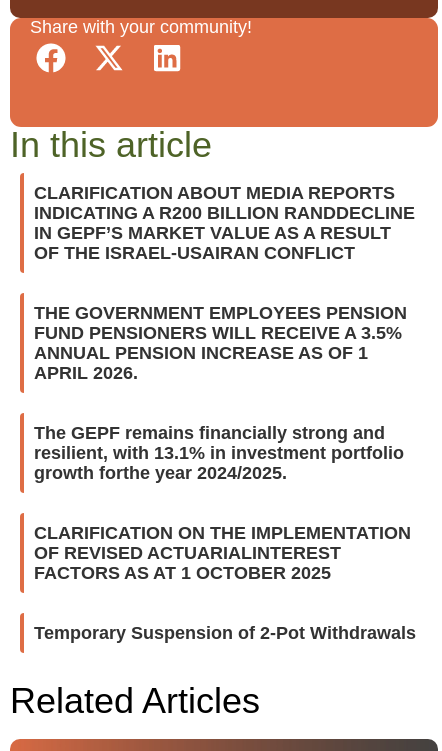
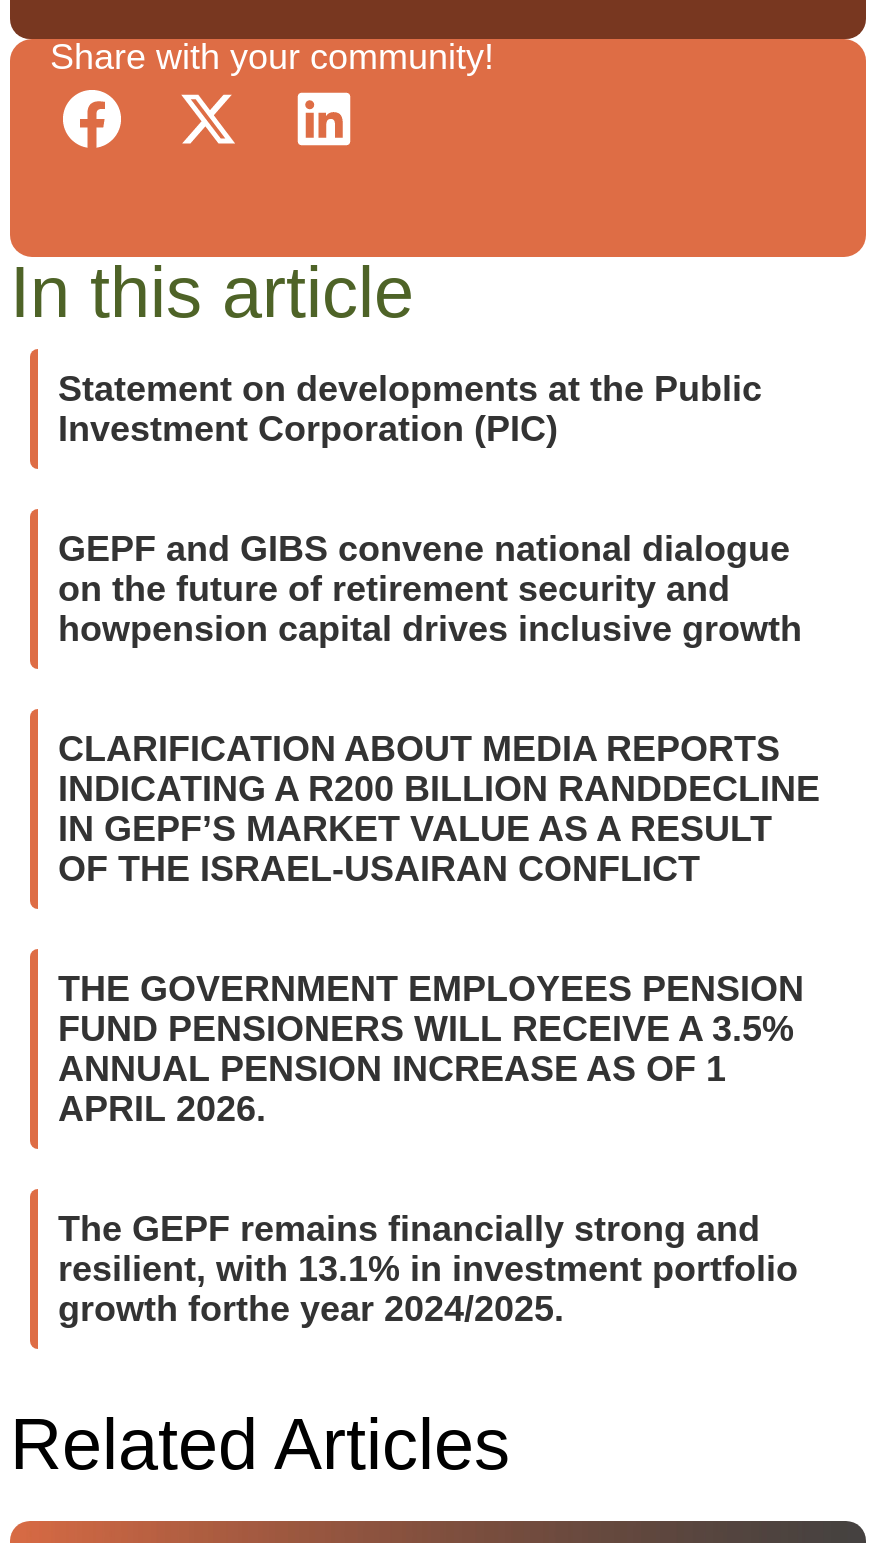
+ Statement on developments at the Public
+ Investment Corporation (PIC)
+ GEPF and GIBS convene national dialogue
+ on the future of retirement security and
+ howpension capital drives inclusive growth

moved down: CLARIFICATION ABOUT MEDIA REPORTS | INDICATING A R200 BILLION RANDDECLINE | IN GEPF’S MARKET VALUE AS A RESULT | ... | resilient, with 13.1% in investment portfolio | growth forthe year 2024/2025.

- CLARIFICATION ON THE IMPLEMENTATION
- OF REVISED ACTUARIALINTEREST
- FACTORS AS AT 1 OCTOBER 2025
- Temporary Suspension of 2-Pot Withdrawals
